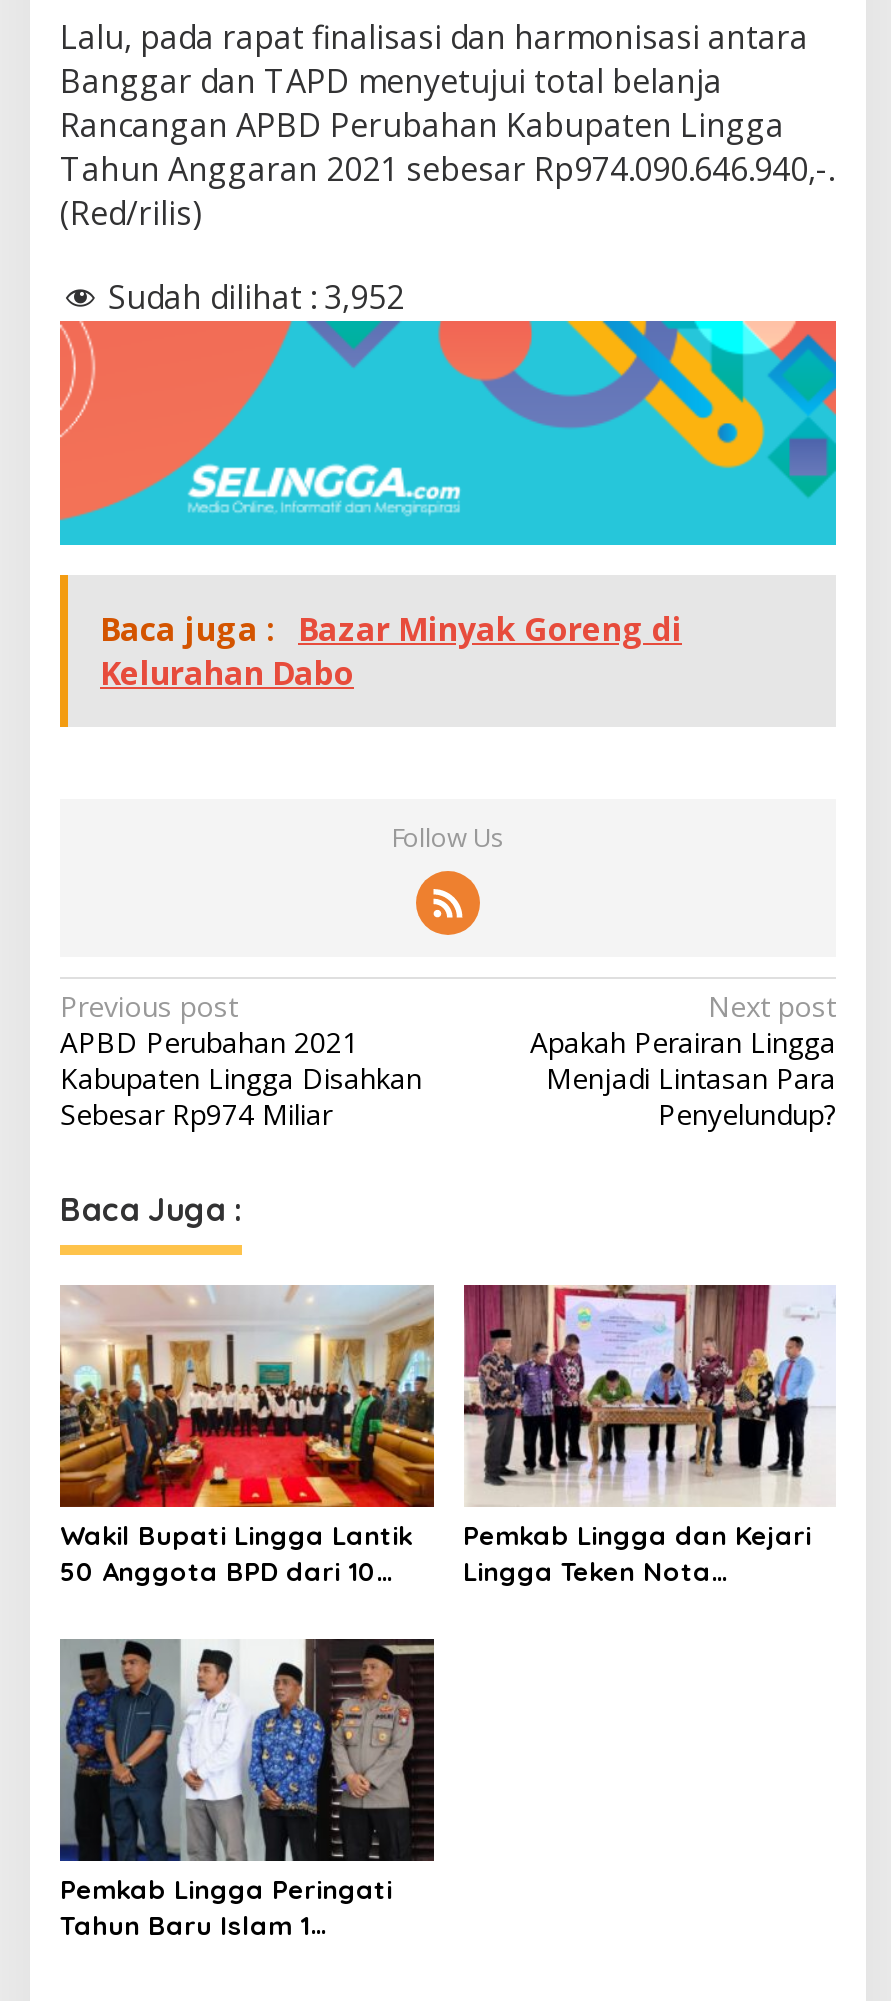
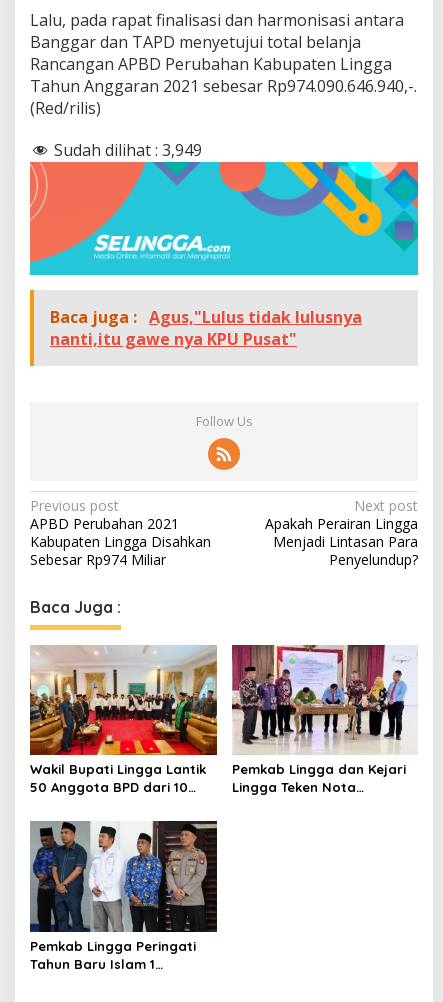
- Sudah dilihat : 3,952
+ Sudah dilihat : 3,949

- Baca juga : Bazar Minyak Goreng di
- Kelurahan Dabo
+ Baca juga : Agus,"Lulus tidak lulusnya
+ nanti,itu gawe nya KPU Pusat"
